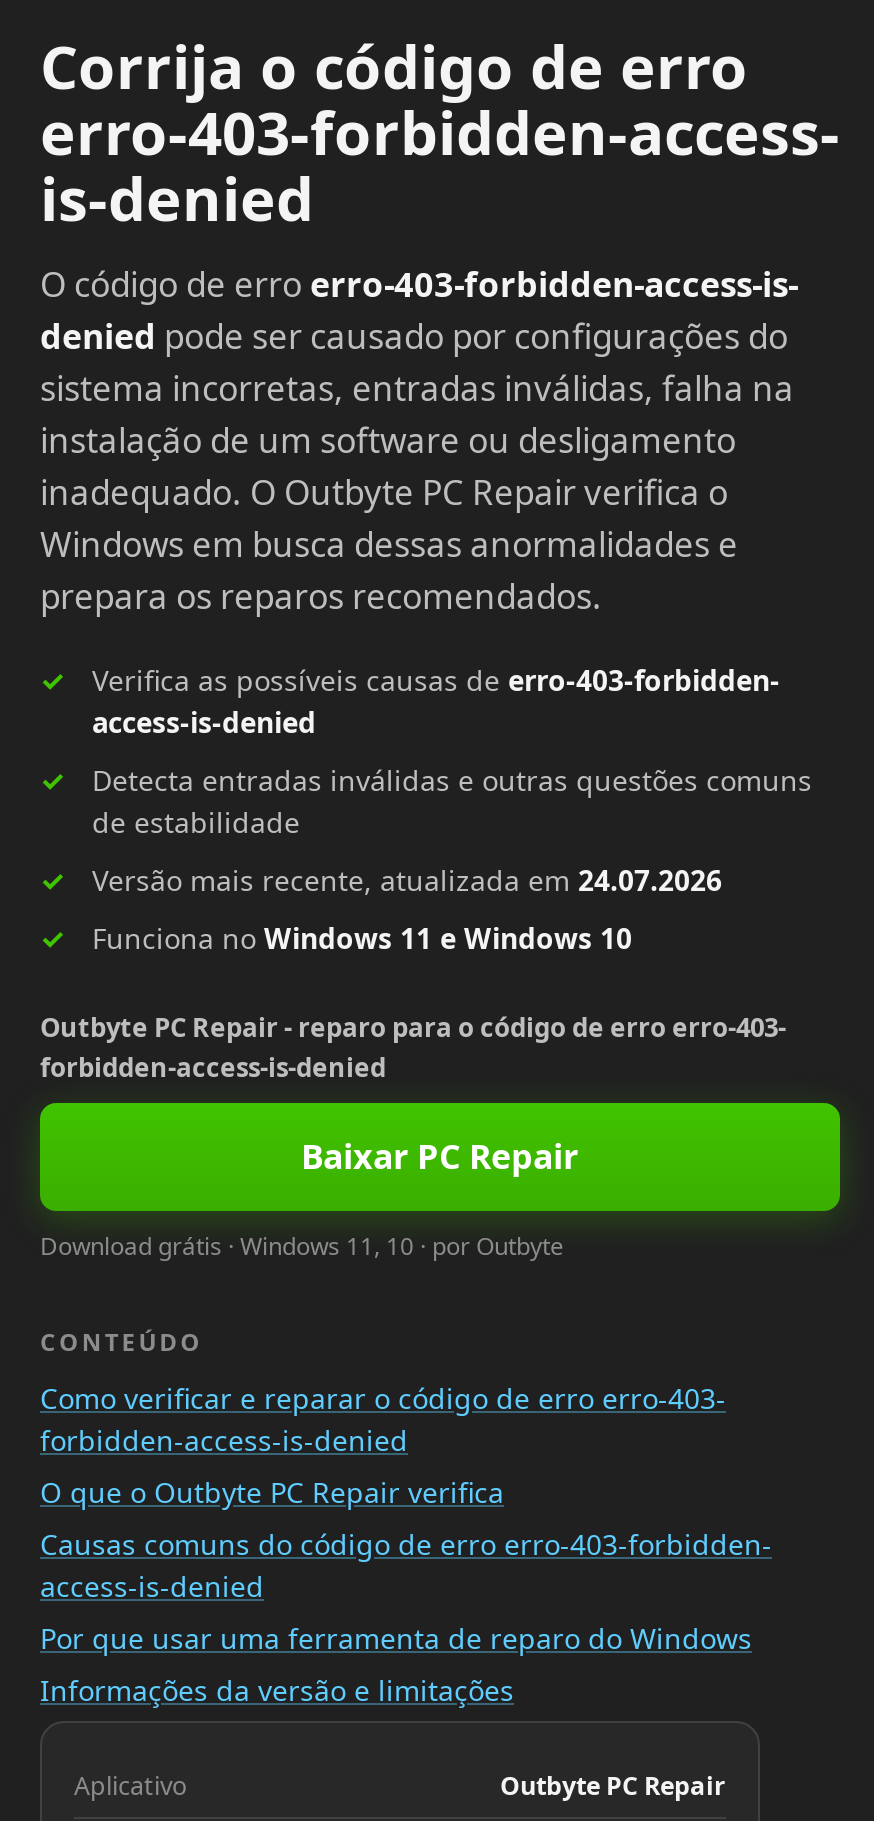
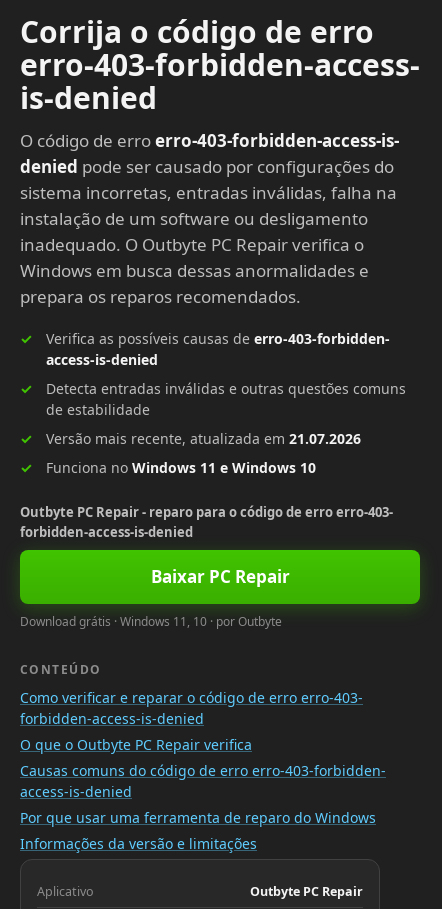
- Versão mais recente, atualizada em 24.07.2026
+ Versão mais recente, atualizada em 21.07.2026
